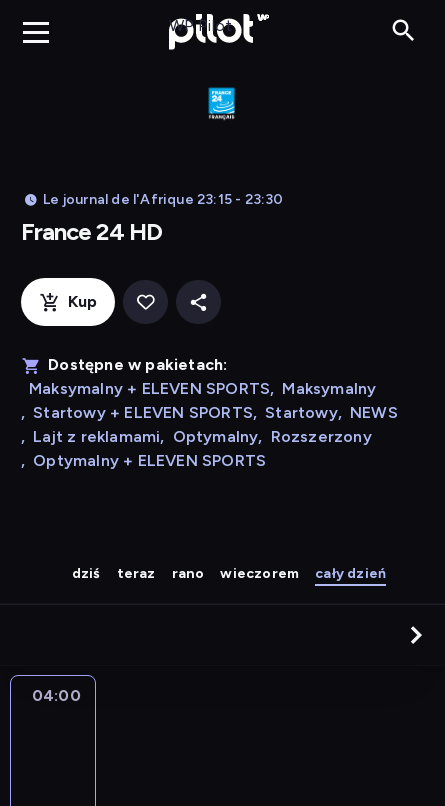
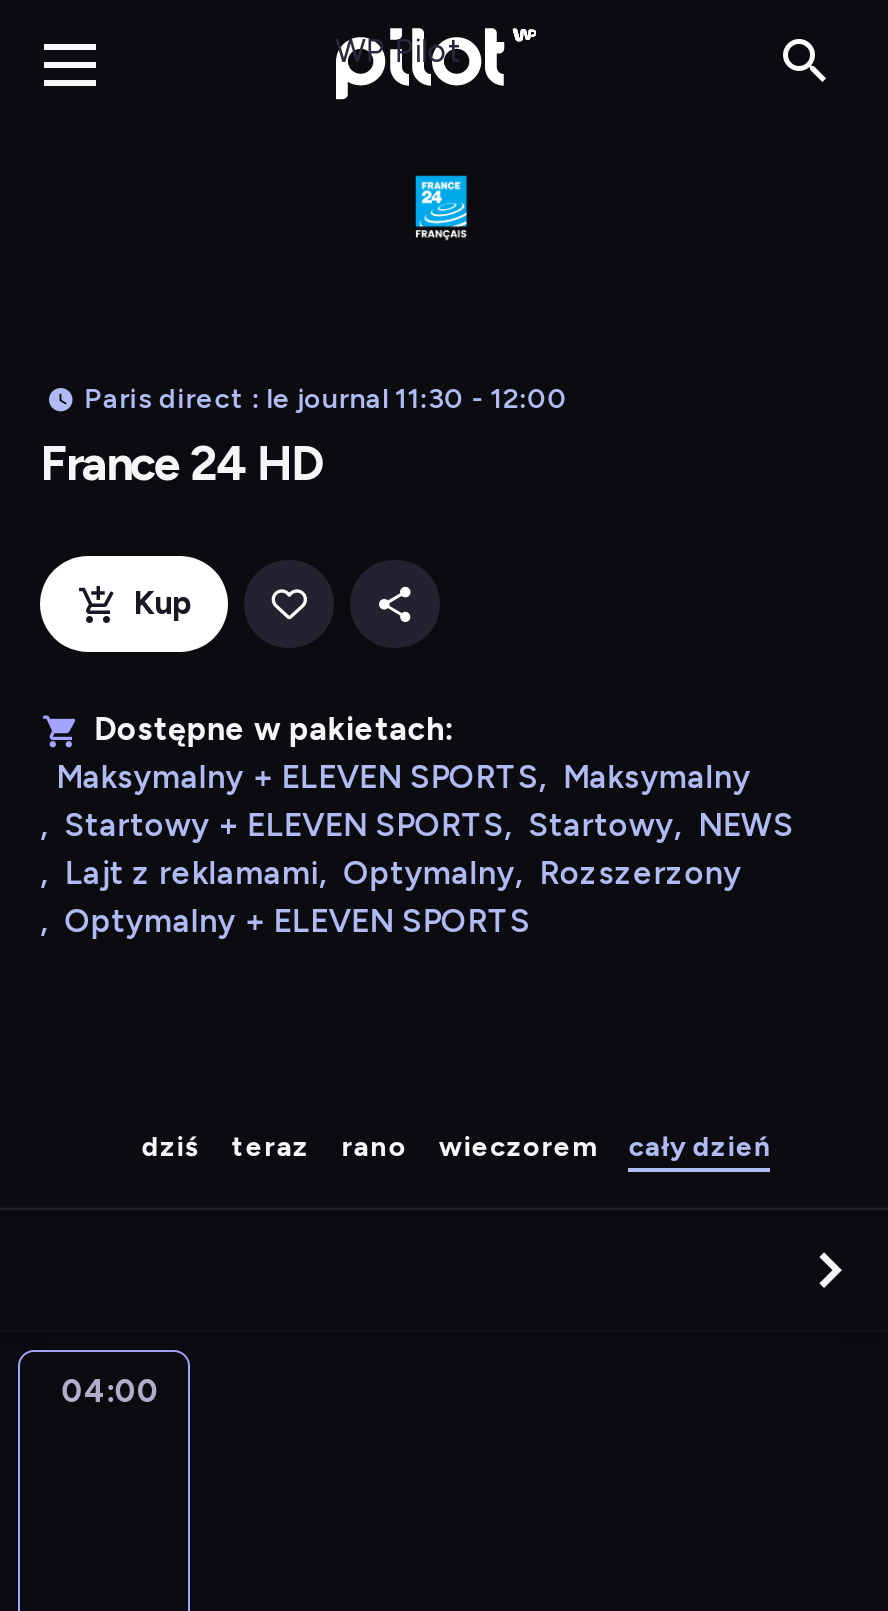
- Le journal de l'Afrique 23:15 - 23:30
+ Paris direct : le journal 11:30 - 12:00
